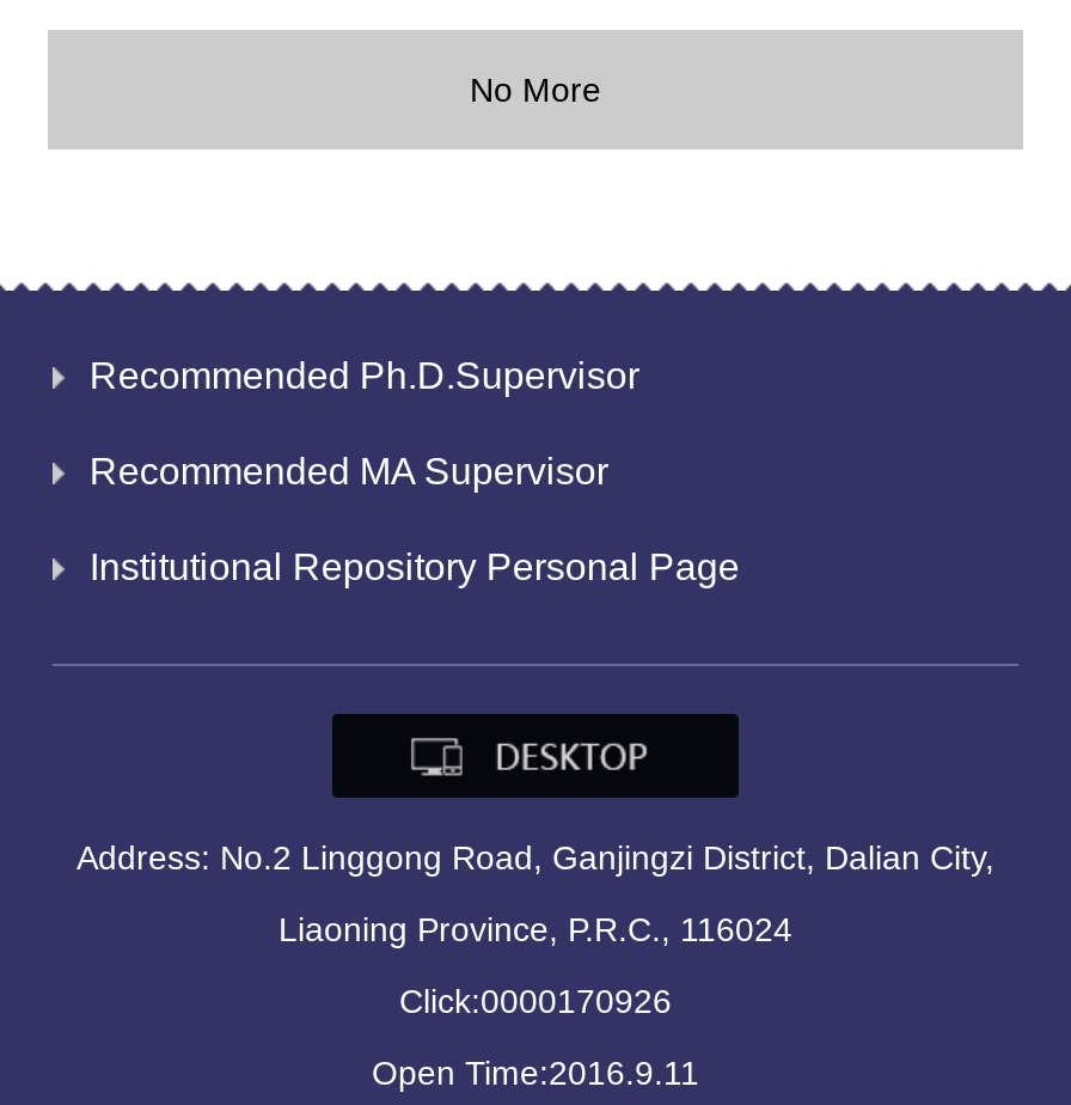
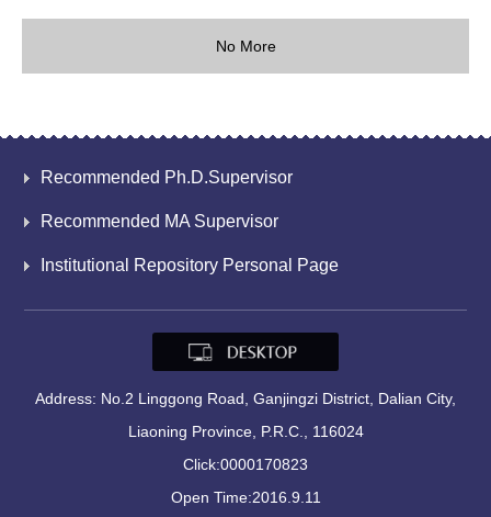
- Click:0000170926
+ Click:0000170823
